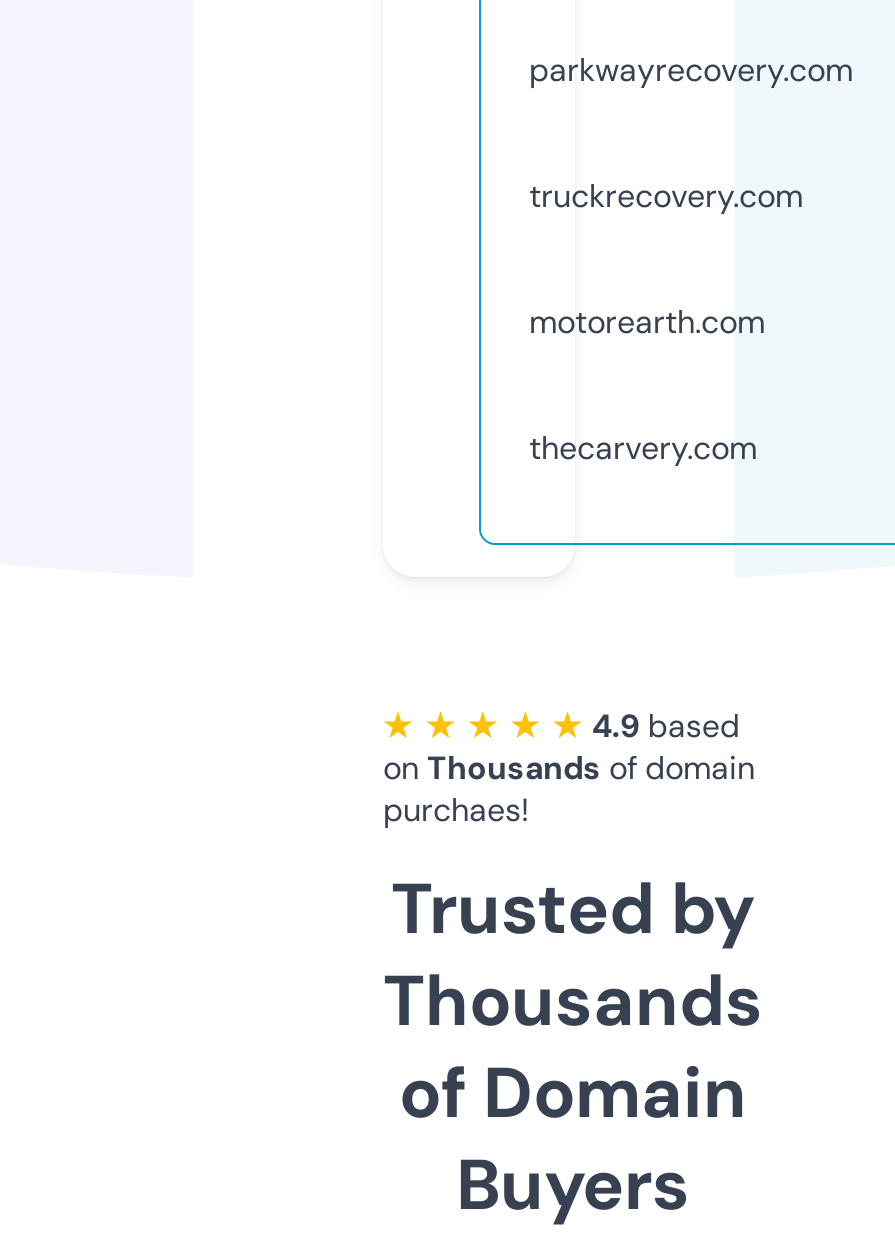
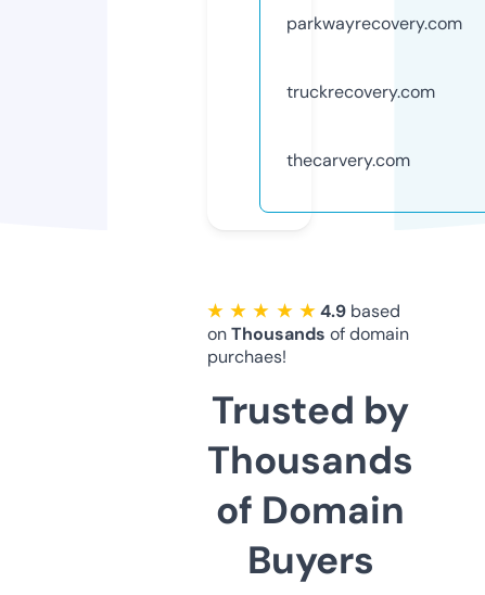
- motorearth.com
